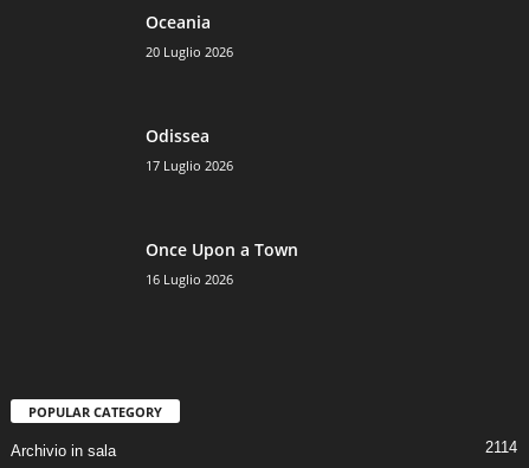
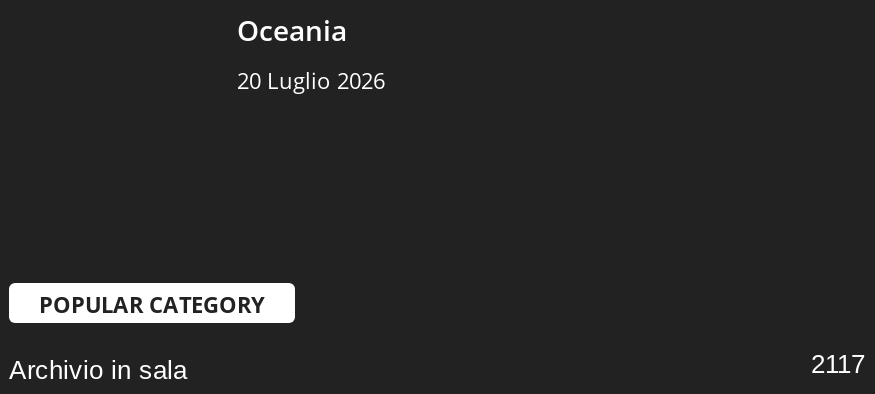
- Odissea
- 17 Luglio 2026

- Once Upon a Town
- 16 Luglio 2026

- 2114
+ 2117
